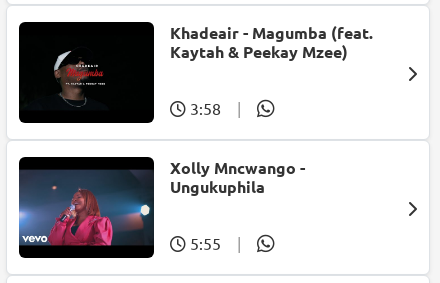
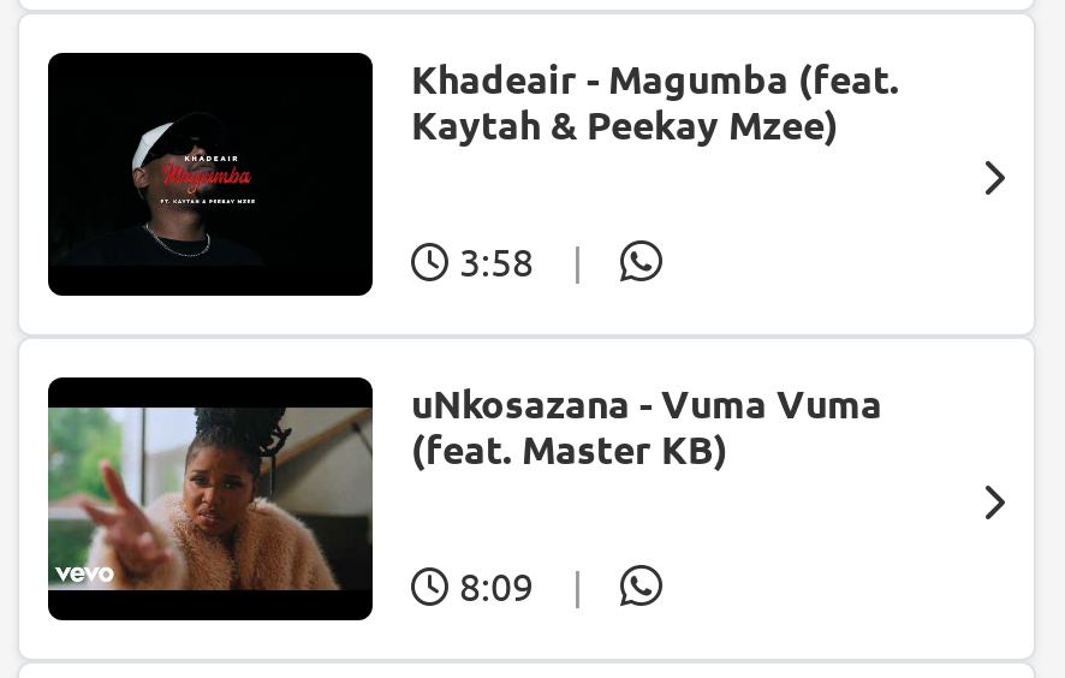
- [image]
- Xolly Mncwango -
- Ungukuphila
+ [image]
+ uNkosazana - Vuma Vuma
+ (feat. Master KB)

- 5:55
+ 8:09
